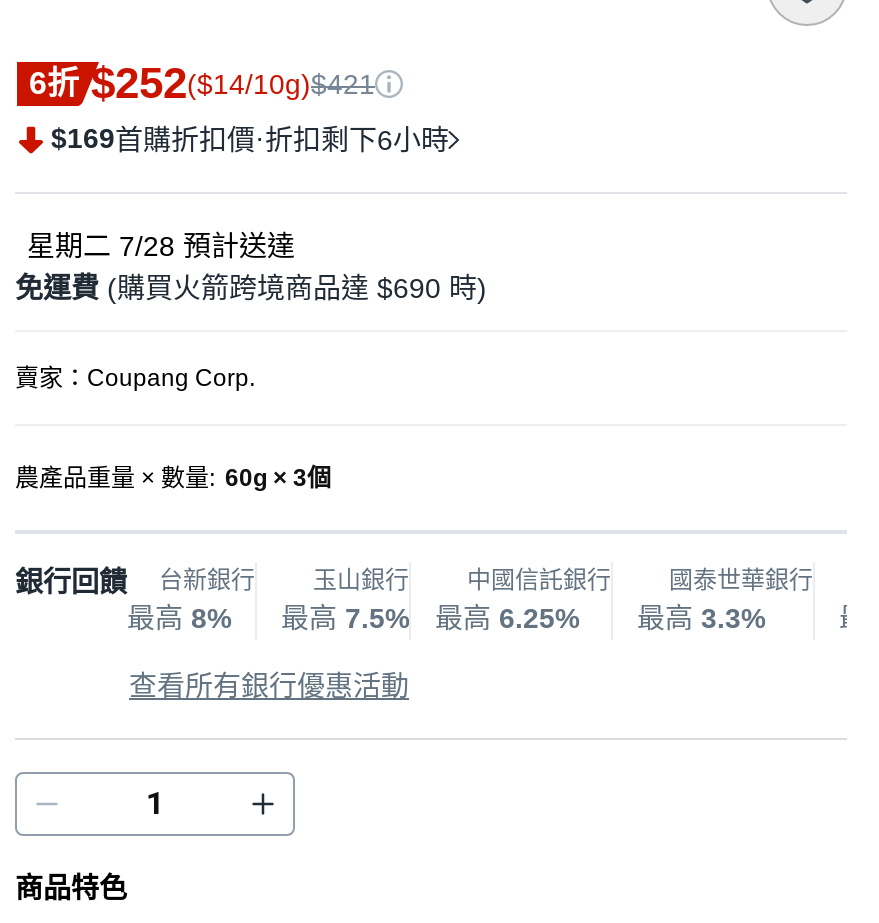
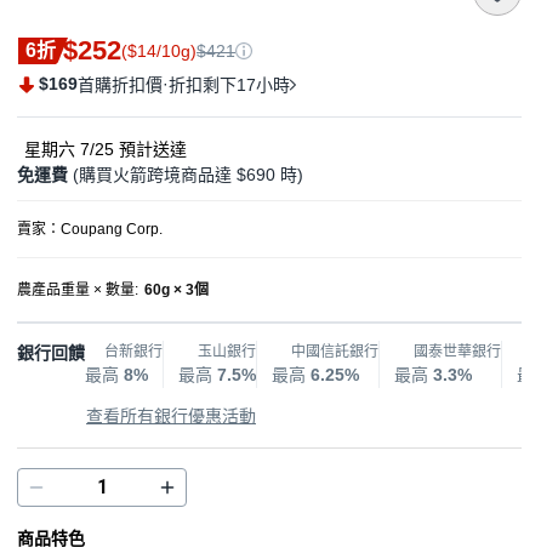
- $169首購折扣價·折扣剩下6小時
+ $169首購折扣價·折扣剩下17小時

- 星期二 7/28預計送達
+ 星期六 7/25預計送達
